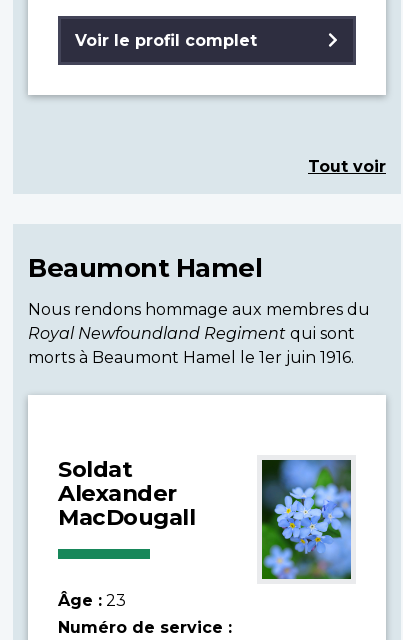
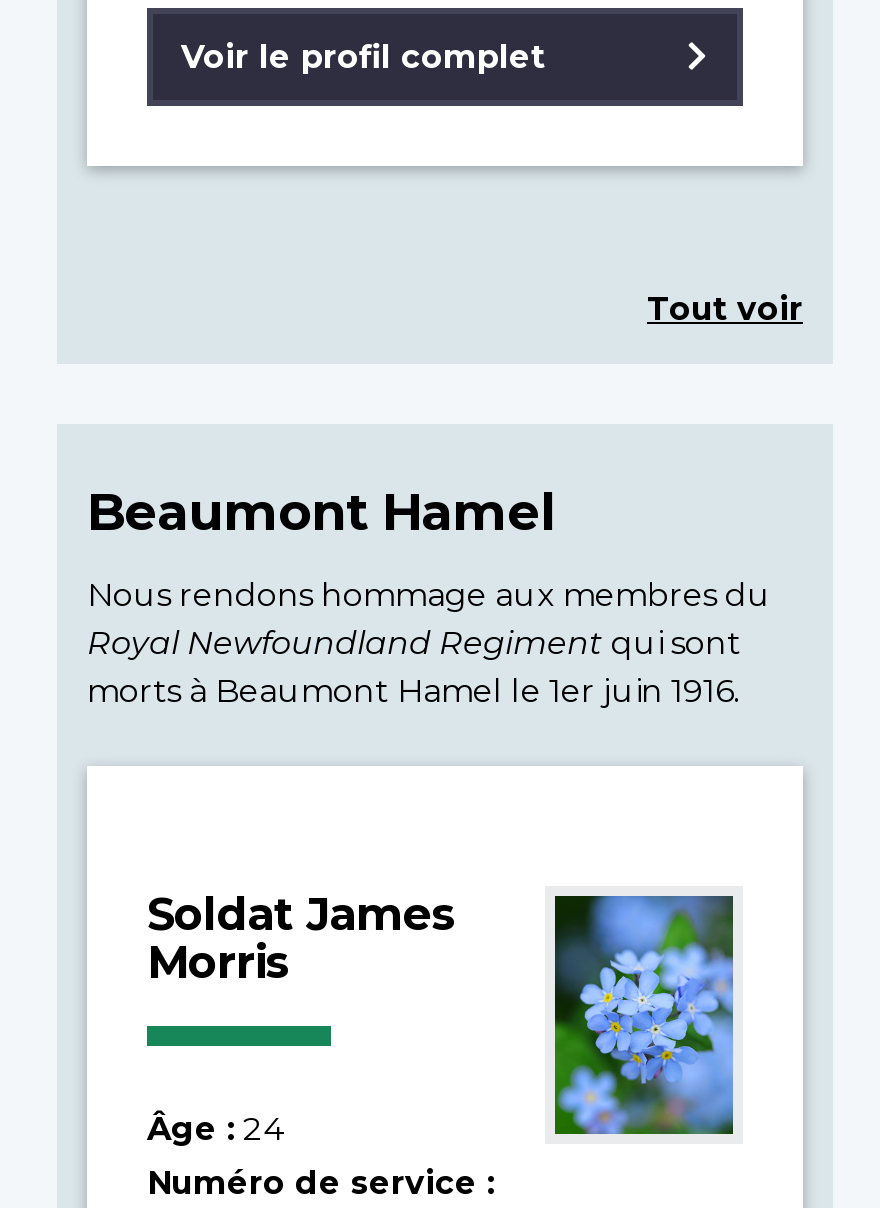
- Soldat
- Alexander
- MacDougall
+ Soldat James
+ Morris

- Âge : 23
+ Âge : 24
